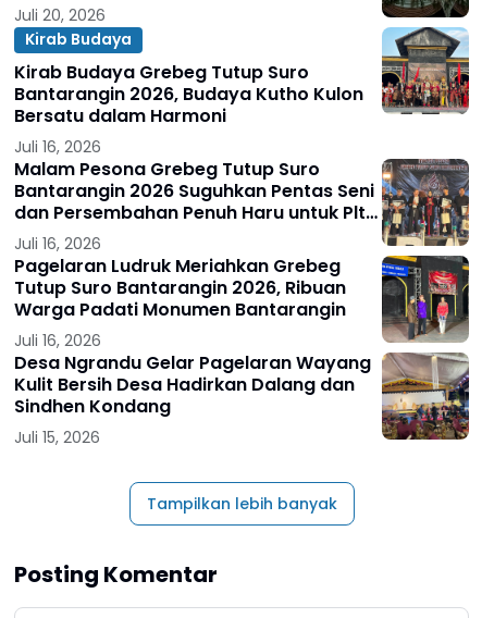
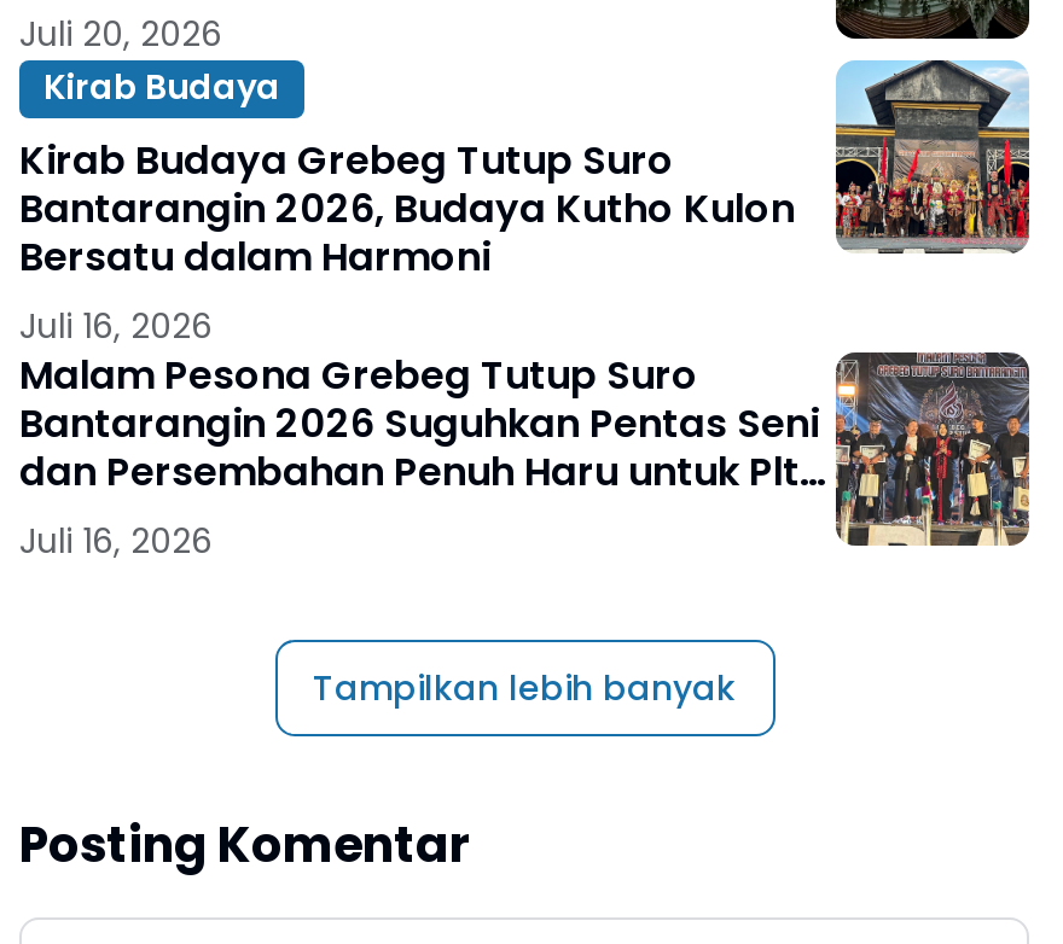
- [image]
- Pagelaran Ludruk Meriahkan Grebeg
- Tutup Suro Bantarangin 2026, Ribuan
- Warga Padati Monumen Bantarangin
- Juli 16, 2026
- Desa Ngrandu Gelar Pagelaran Wayang
- Kulit Bersih Desa Hadirkan Dalang dan
- Sindhen Kondang
- Juli 15, 2026

- [image]
